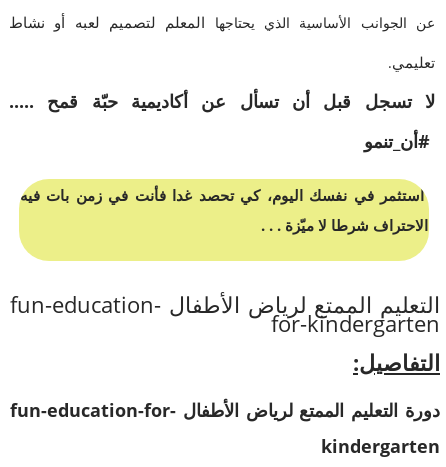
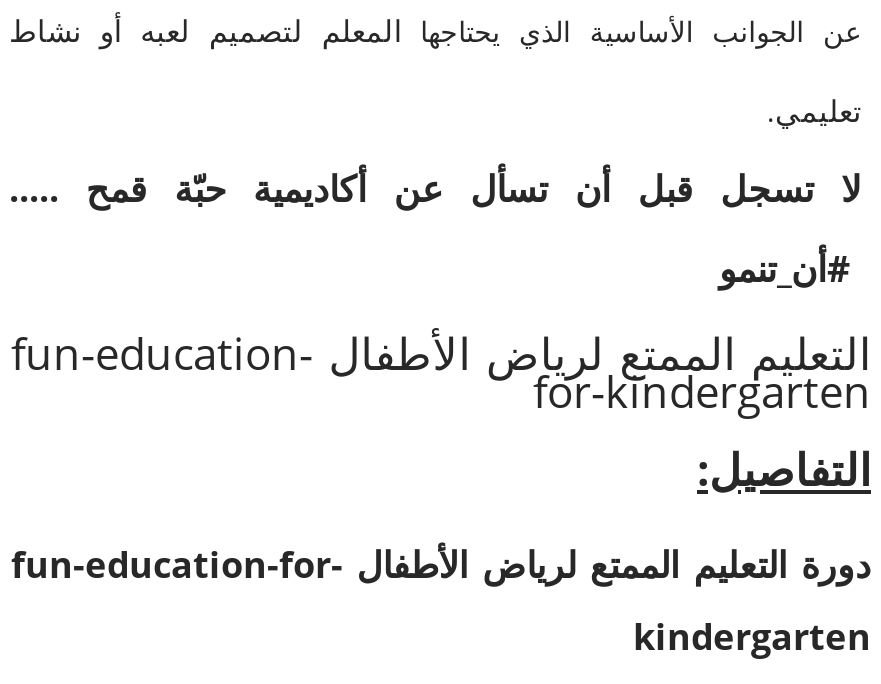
- استثمر في نفسك اليوم، كي تحصد غدا فأنت في زمن بات فيه
- الاحتراف شرطا لا ميّزة . . .
